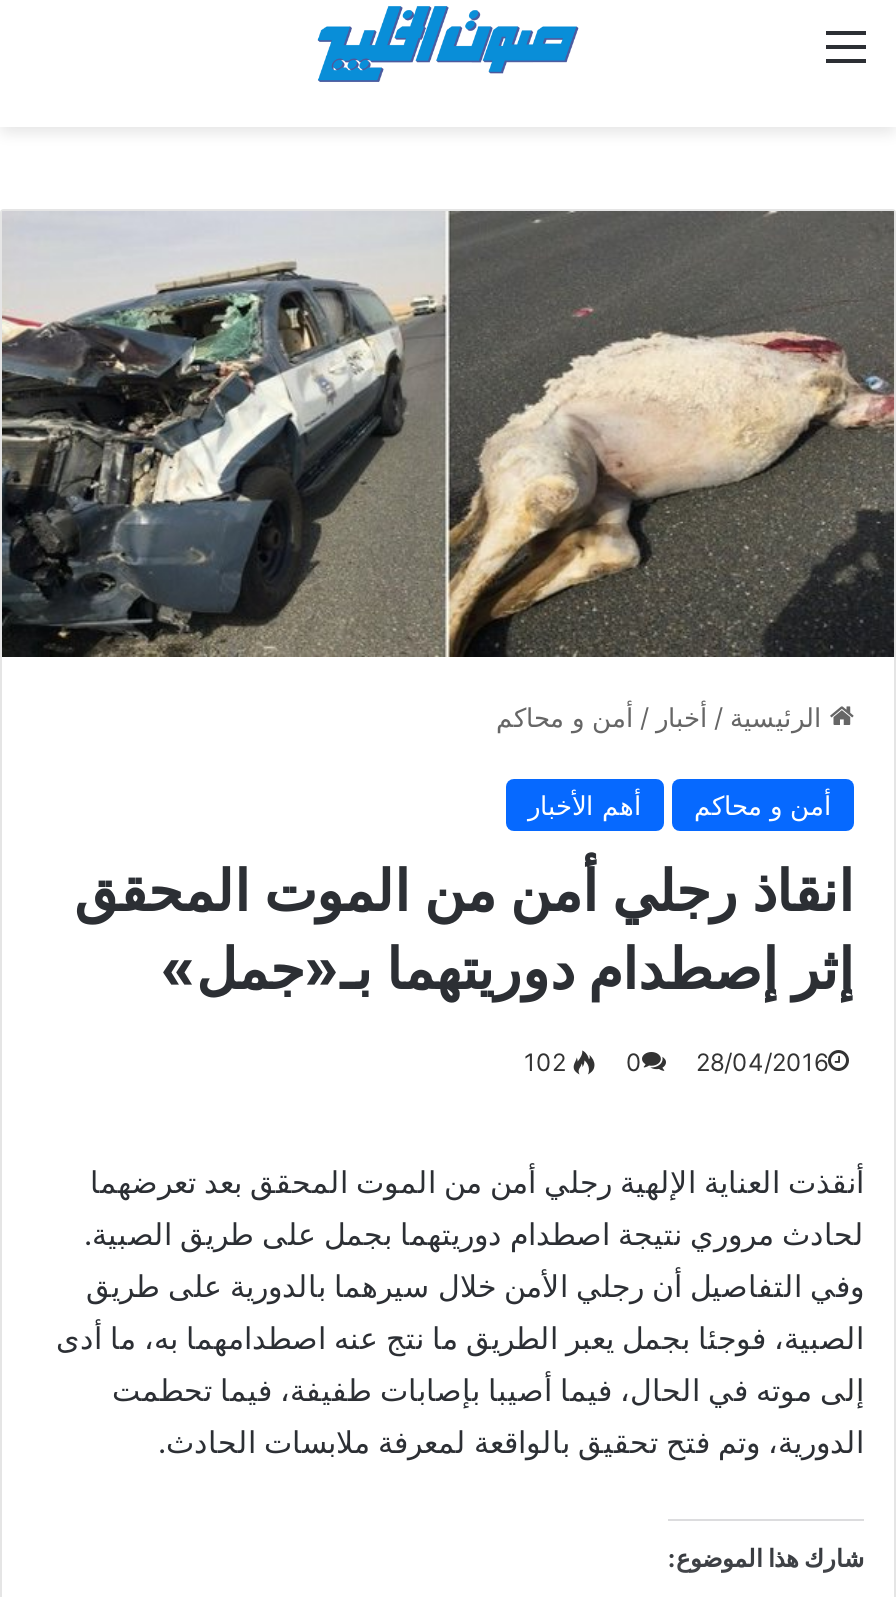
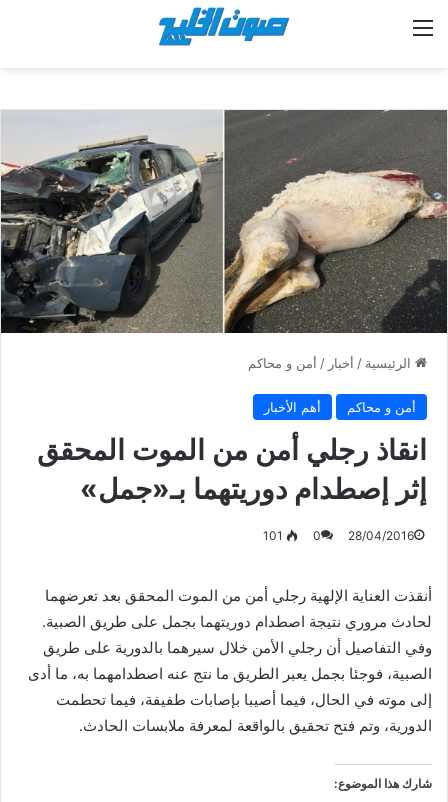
- 102
+ 101
